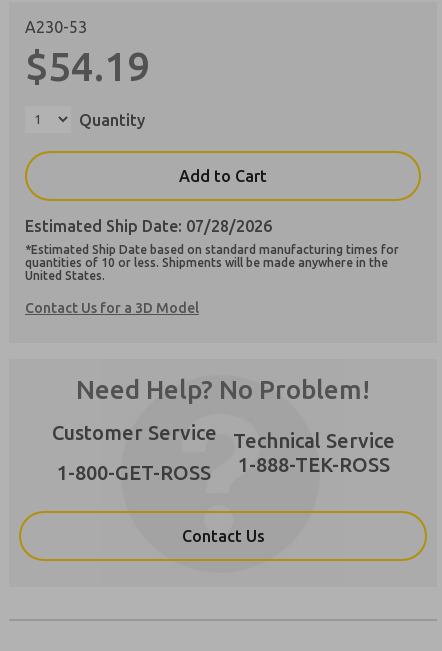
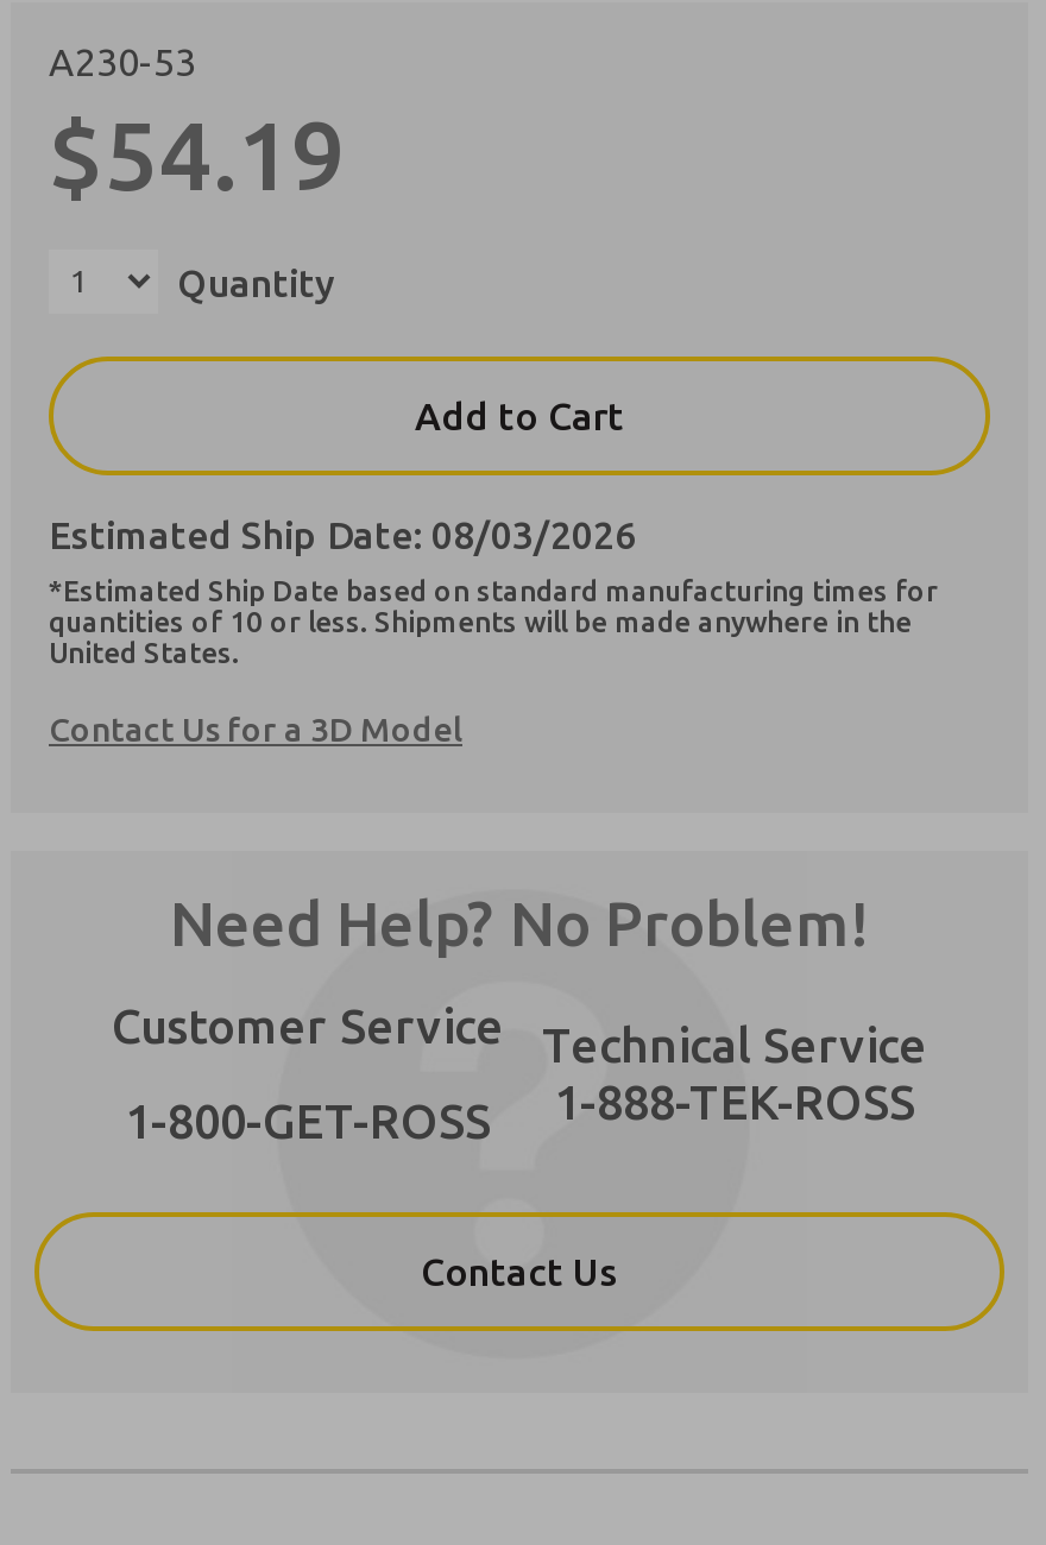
- Estimated Ship Date: 07/28/2026
+ Estimated Ship Date: 08/03/2026
